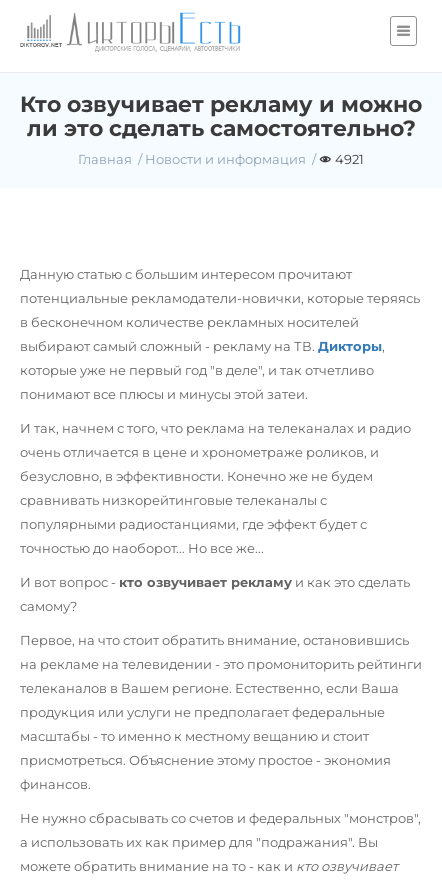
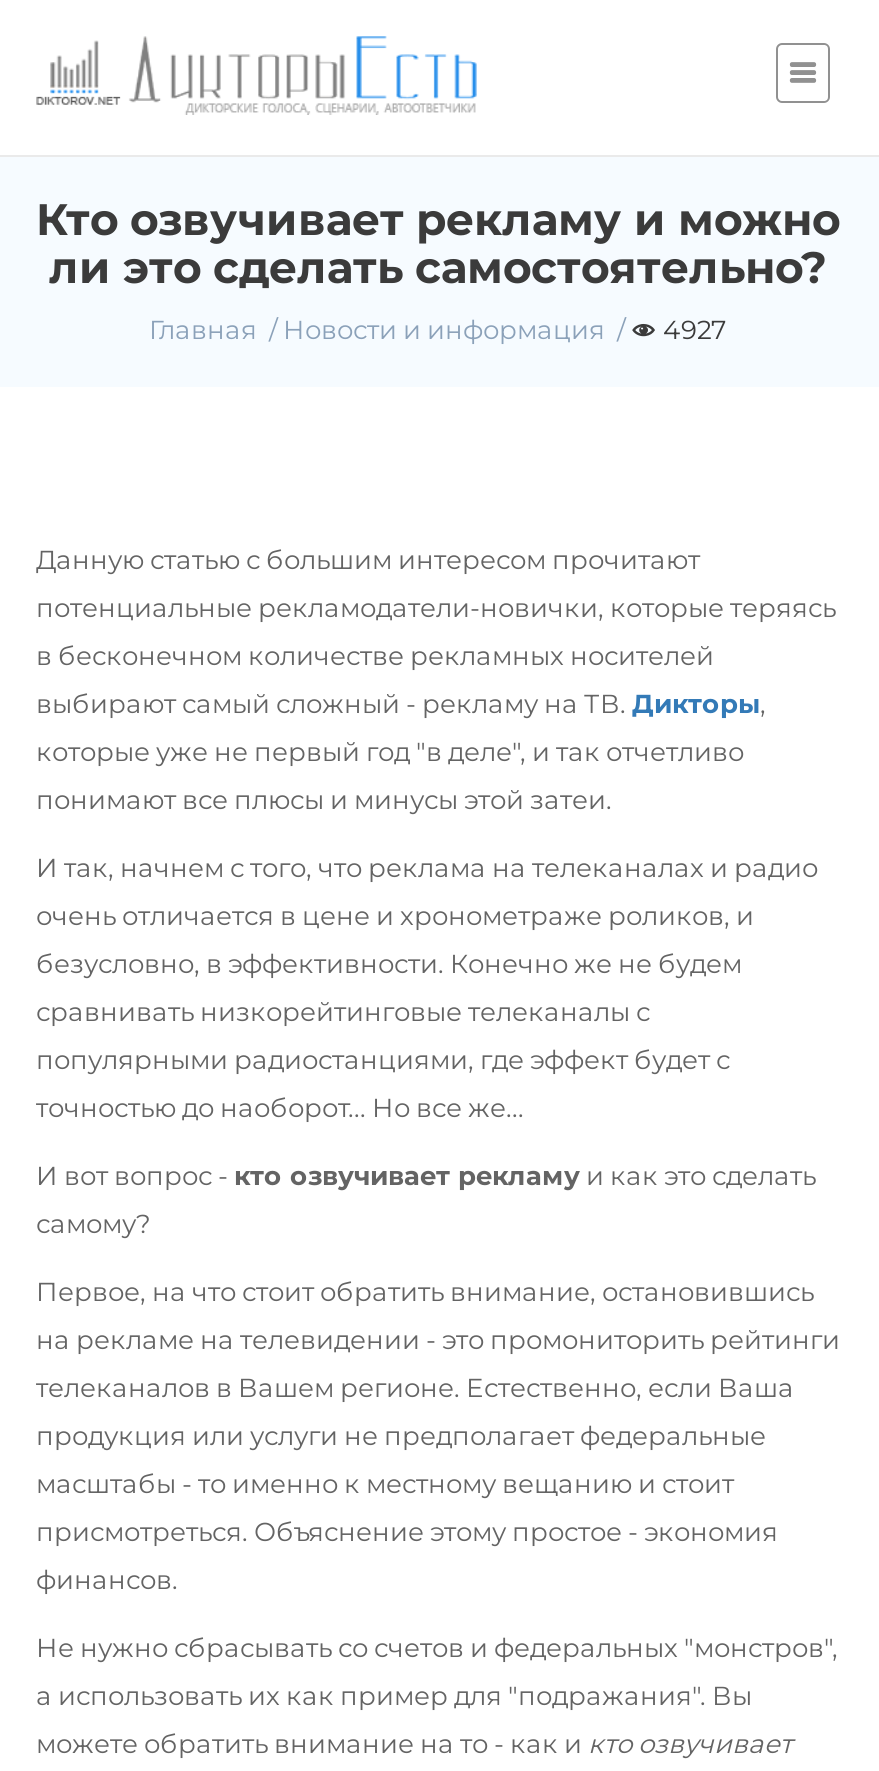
- Главная Новости и информация 4921
+ Главная Новости и информация 4927
